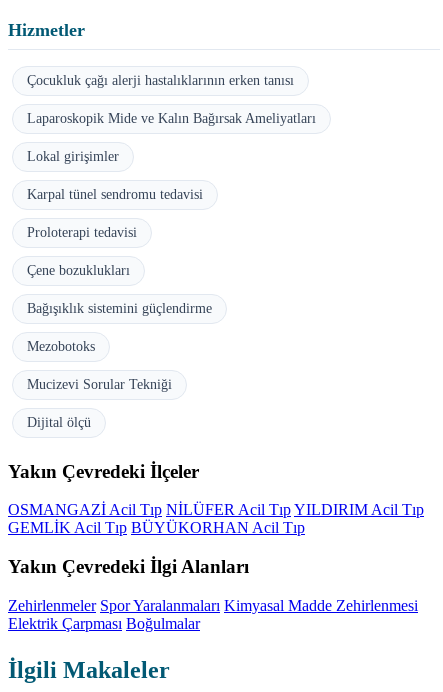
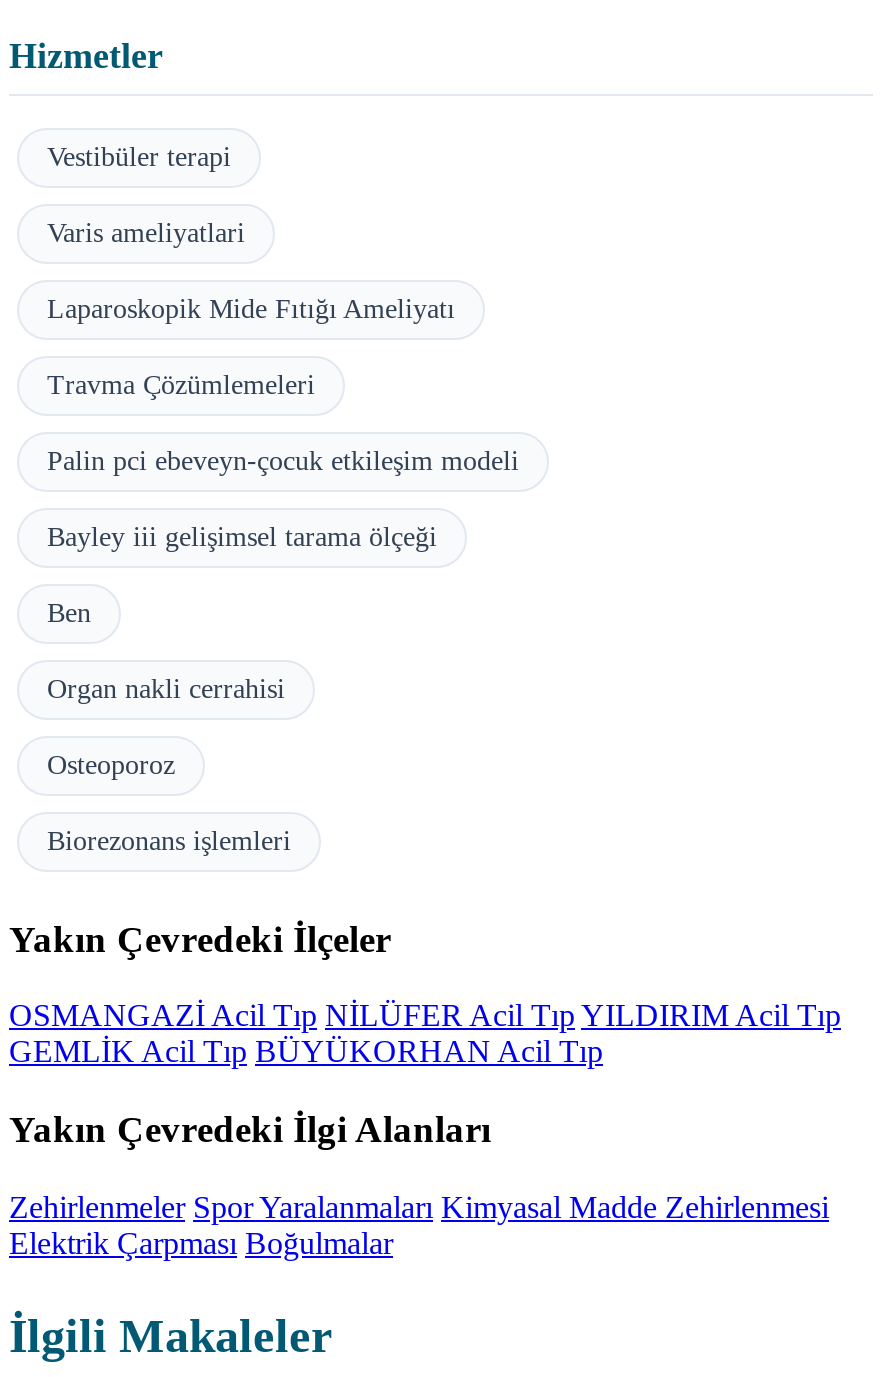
- Çocukluk çağı alerji hastalıklarının erken tanısı
+ Vestibüler terapi

- Laparoskopik Mide ve Kalın Bağırsak Ameliyatları
+ Varis ameliyatlari

- Lokal girişimler
+ Laparoskopik Mide Fıtığı Ameliyatı

- Karpal tünel sendromu tedavisi
+ Travma Çözümlemeleri

- Proloterapi tedavisi
+ Palin pci ebeveyn-çocuk etkileşim modeli

- Çene bozuklukları
+ Bayley iii gelişimsel tarama ölçeği

- Bağışıklık sistemini güçlendirme
+ Ben

- Mezobotoks
+ Organ nakli cerrahisi

- Mucizevi Sorular Tekniği
+ Osteoporoz

- Dijital ölçü
+ Biorezonans işlemleri
